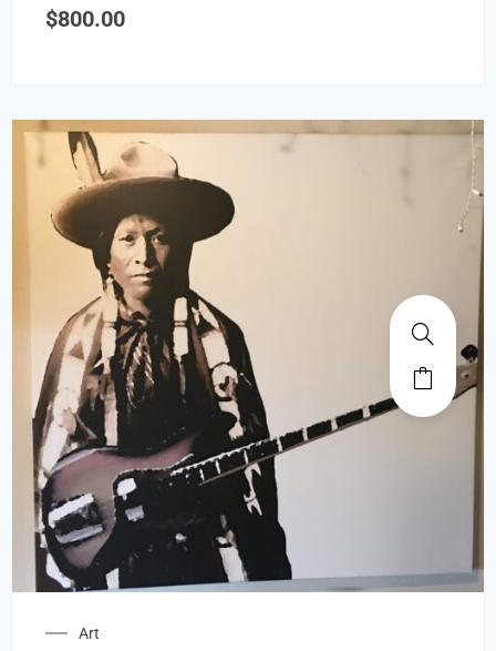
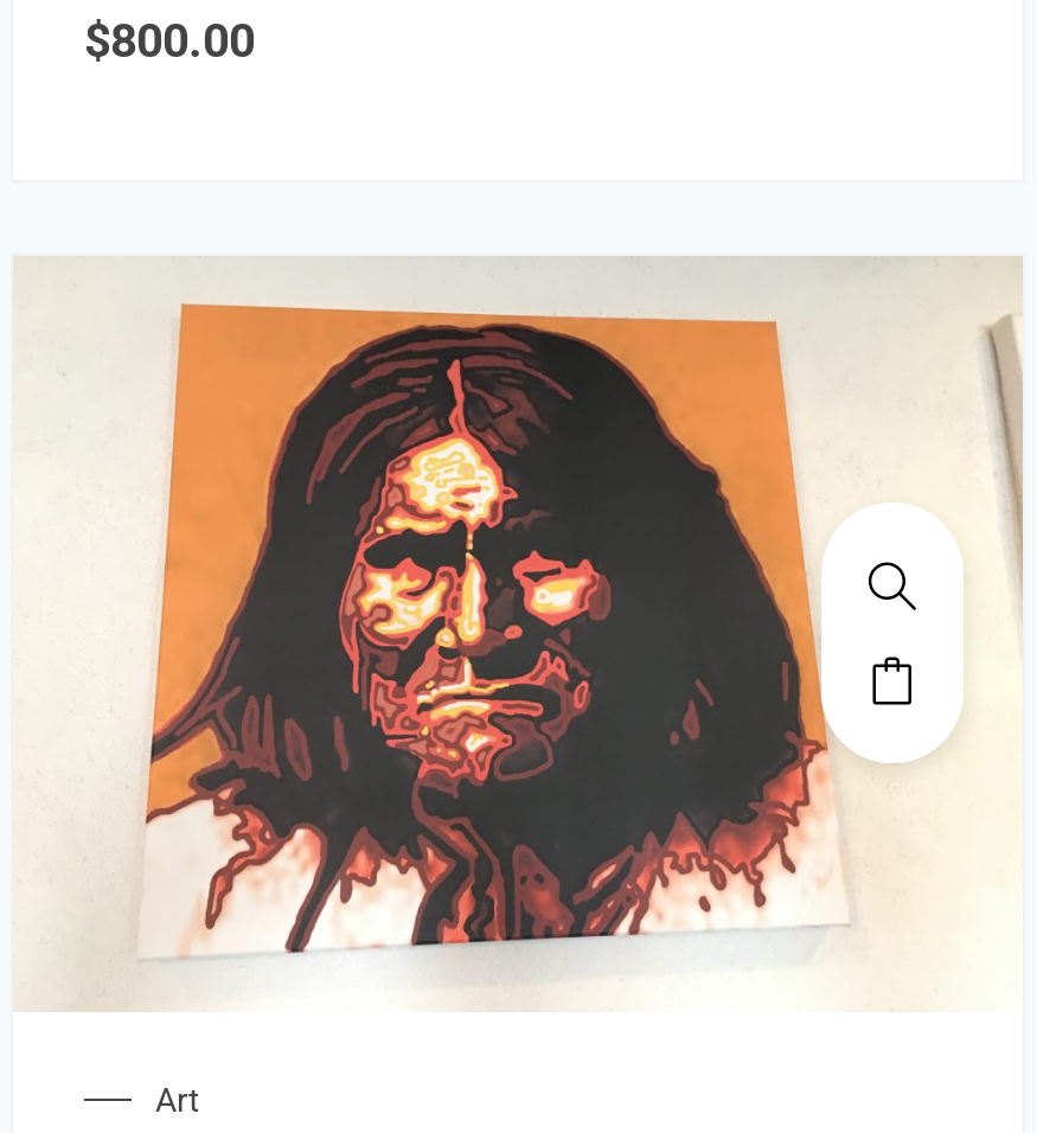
- [image]
+ [image]
